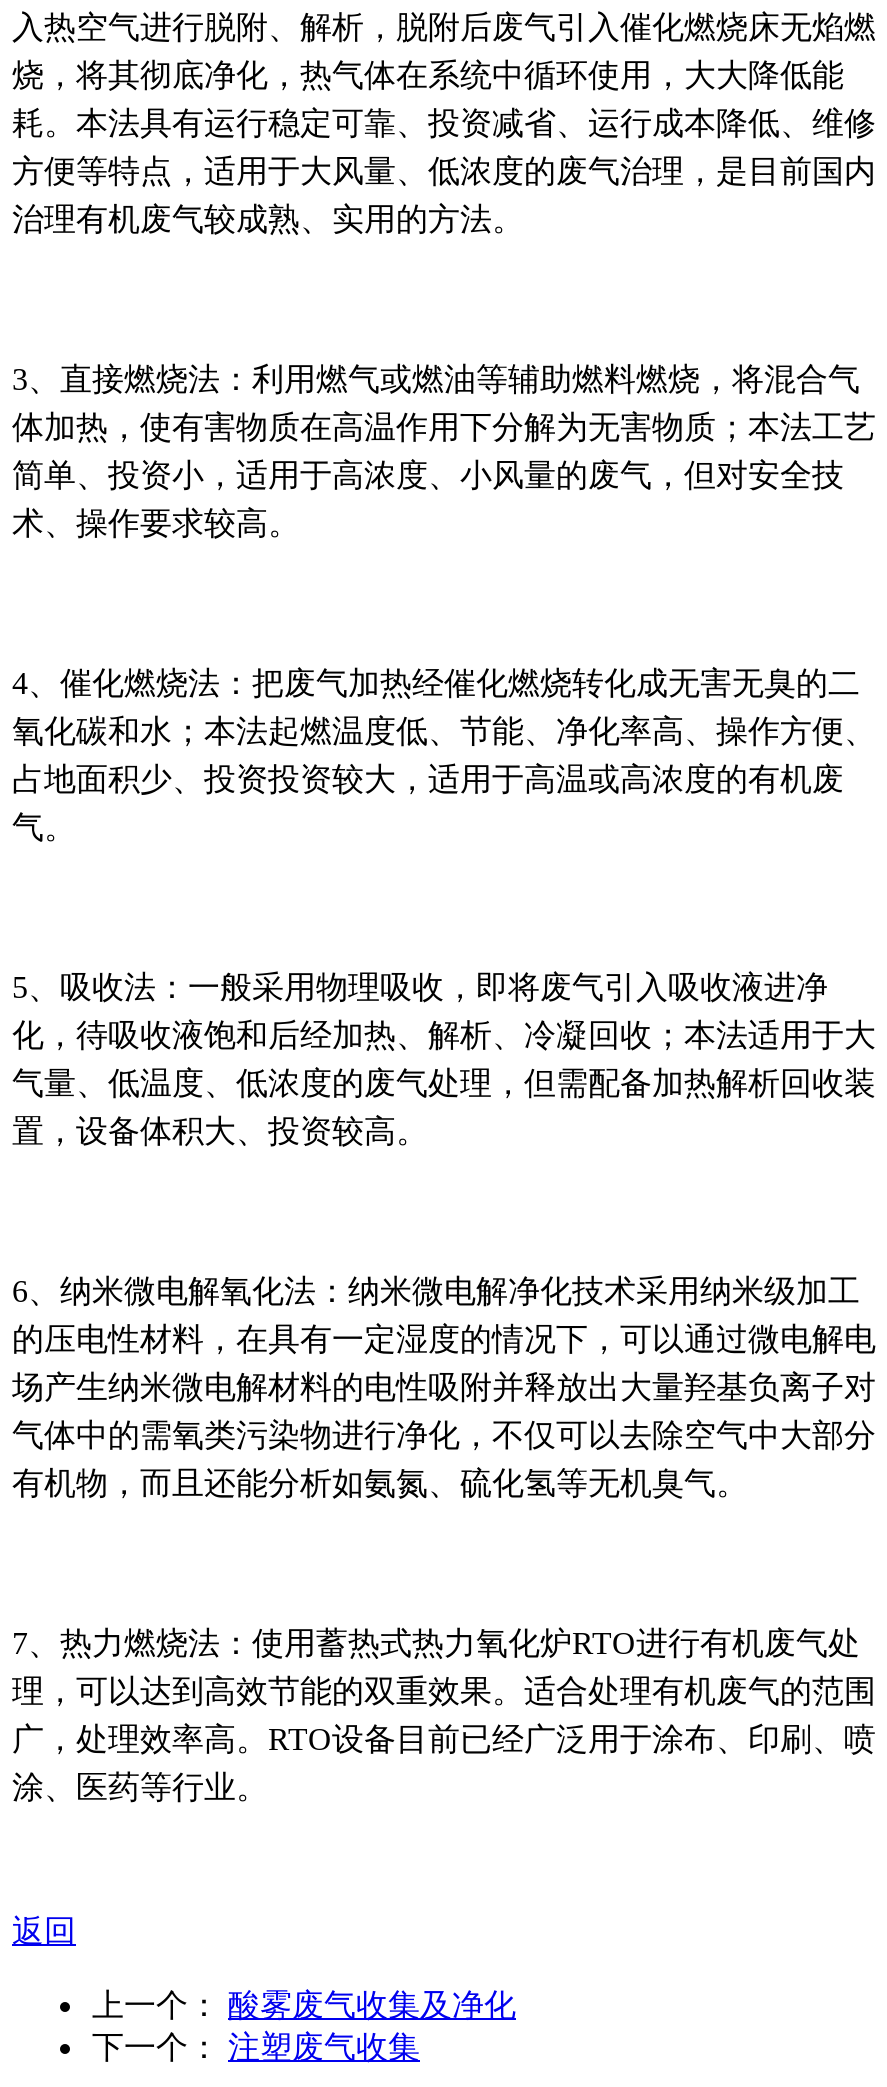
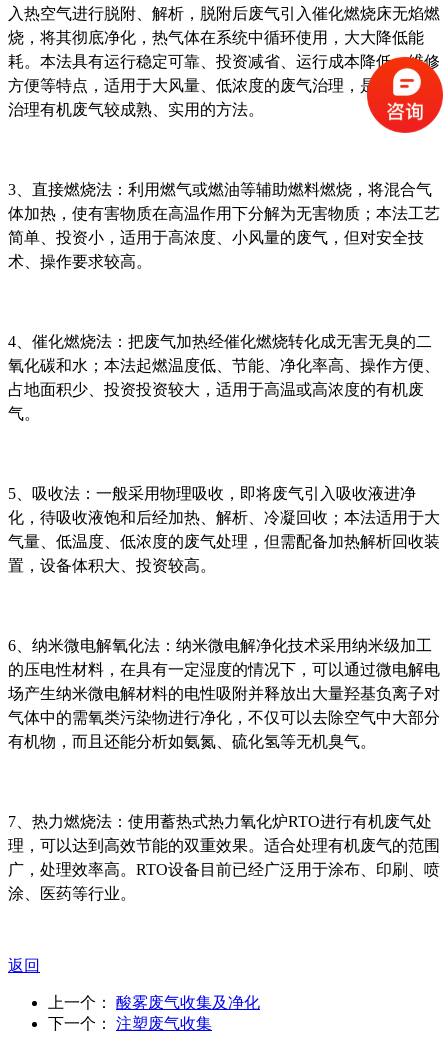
+ [image]
